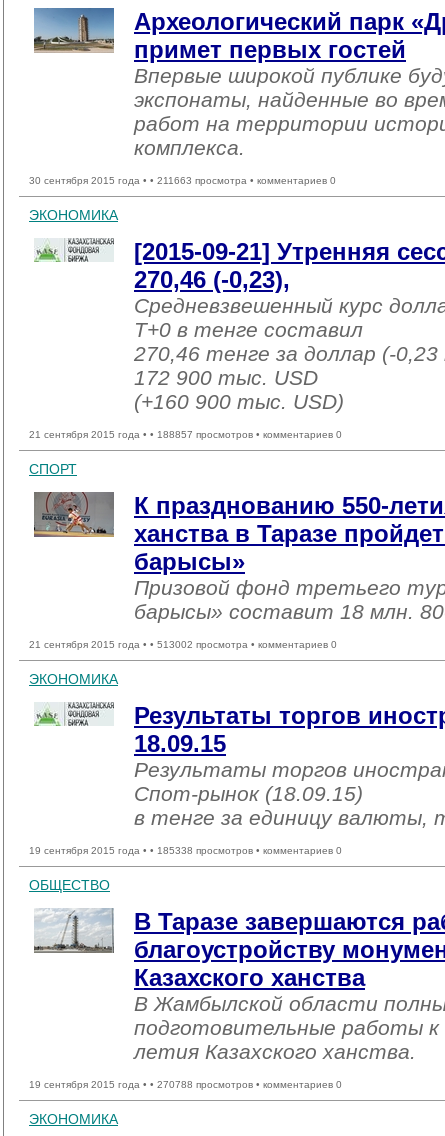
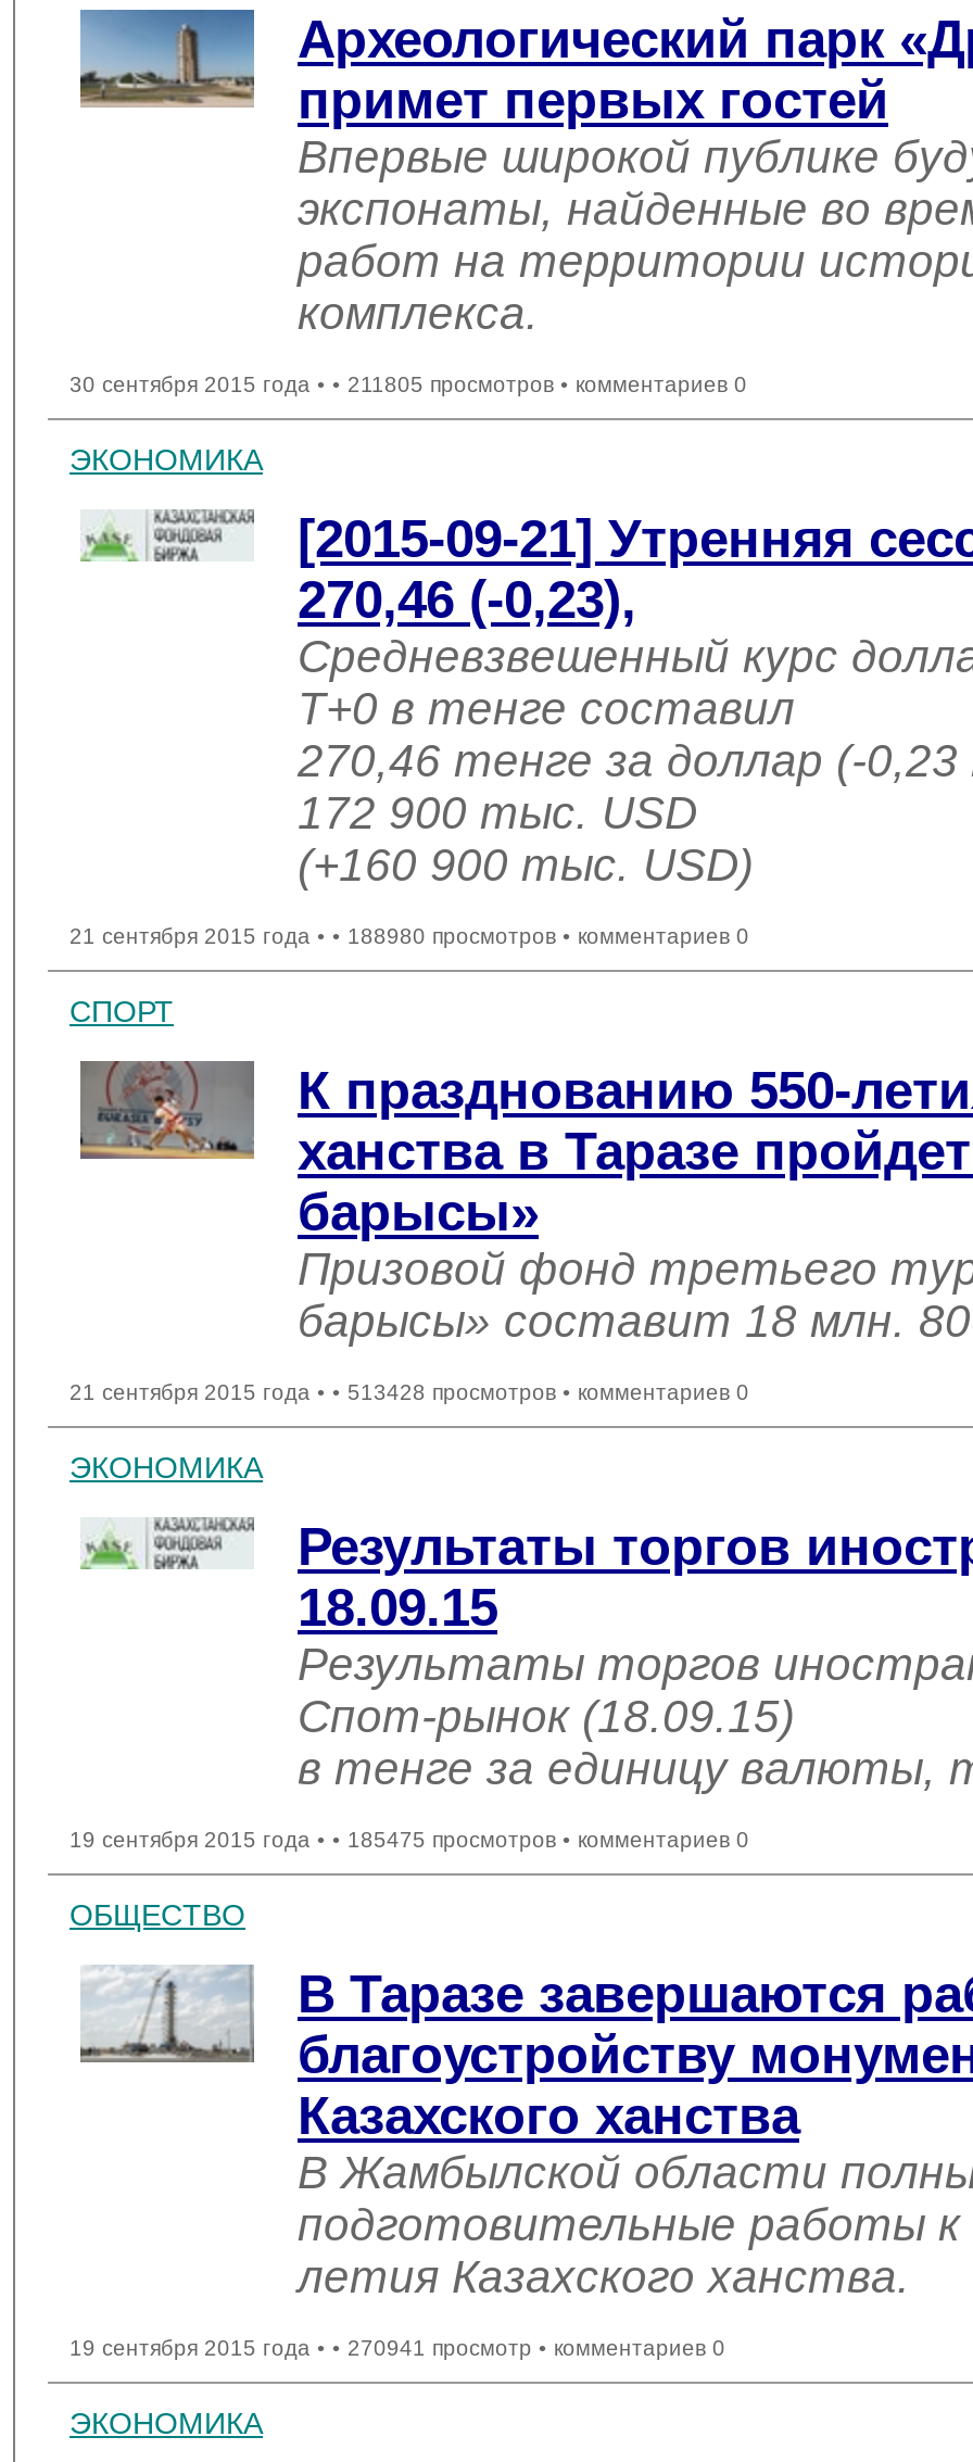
- 30 сентября 2015 года • • 211663 просмотра • комментариев 0
+ 30 сентября 2015 года • • 211805 просмотров • комментариев 0

- 21 сентября 2015 года • • 188857 просмотров • комментариев 0
+ 21 сентября 2015 года • • 188980 просмотров • комментариев 0

- 21 сентября 2015 года • • 513002 просмотра • комментариев 0
+ 21 сентября 2015 года • • 513428 просмотров • комментариев 0

- 19 сентября 2015 года • • 185338 просмотров • комментариев 0
+ 19 сентября 2015 года • • 185475 просмотров • комментариев 0

- 19 сентября 2015 года • • 270788 просмотров • комментариев 0
+ 19 сентября 2015 года • • 270941 просмотр • комментариев 0
